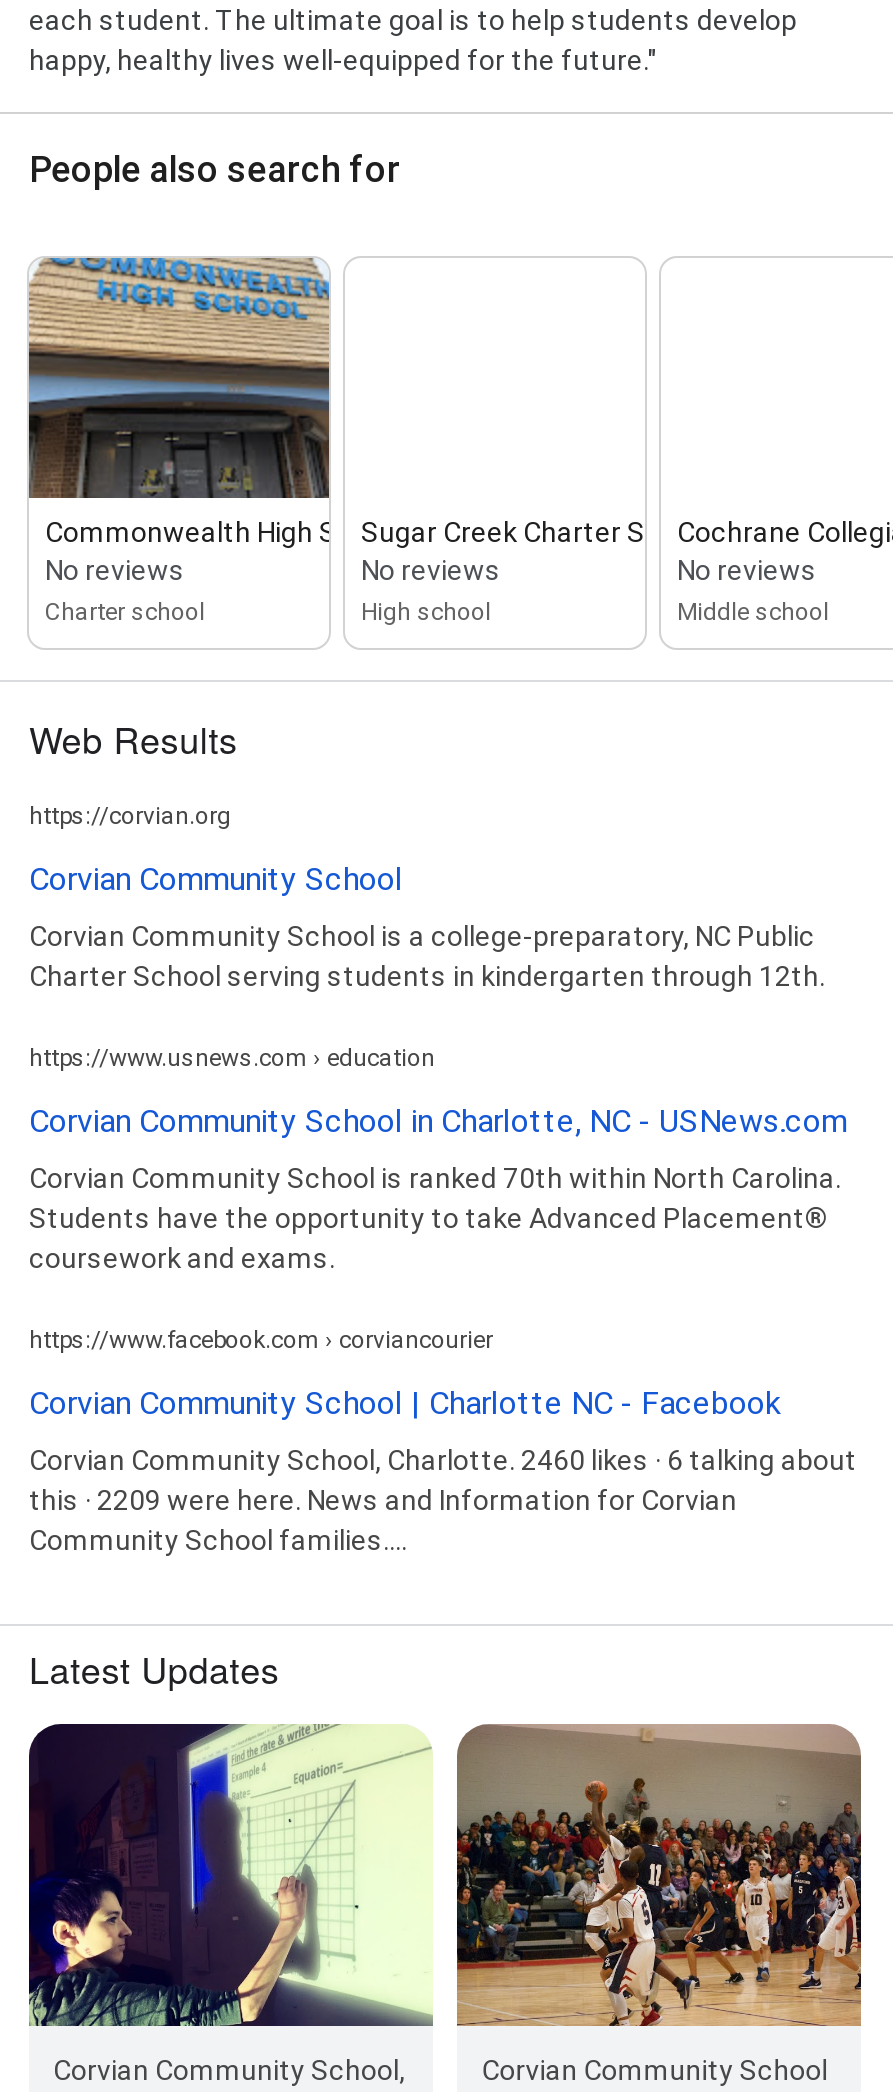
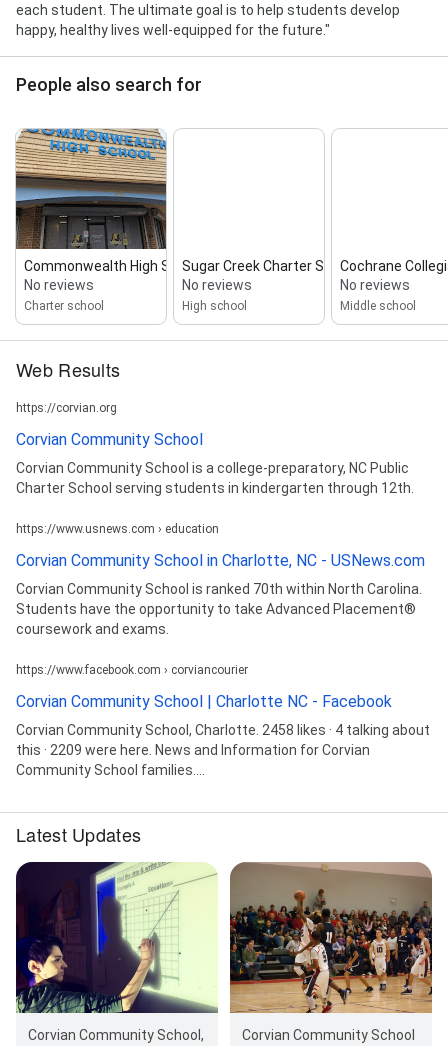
- Corvian Community School, Charlotte. 2460 likes · 6 talking about
+ Corvian Community School, Charlotte. 2458 likes · 4 talking about
